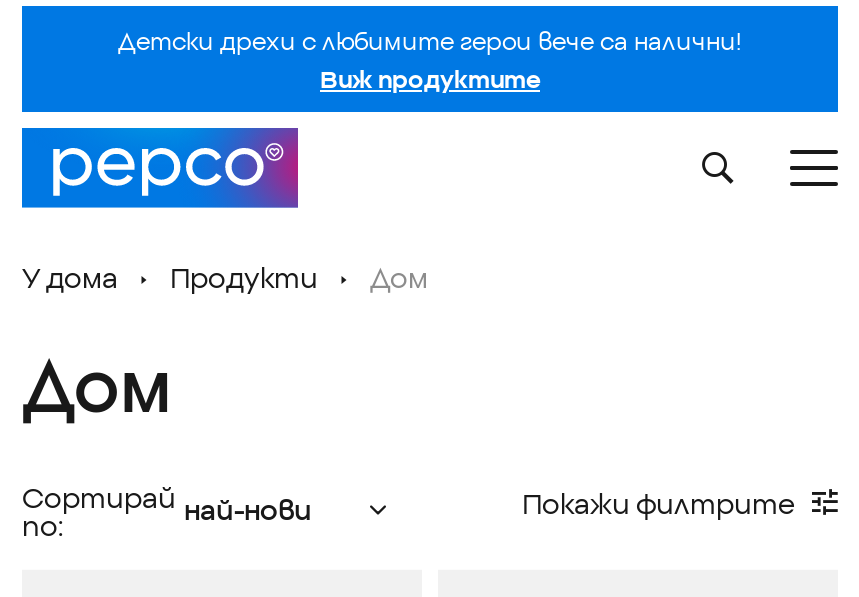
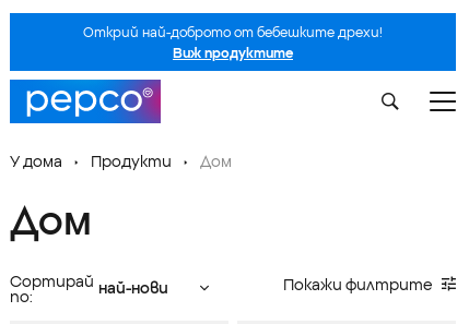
- Детски дрехи с любимите герои вече са налични!
+ Открий най-доброто от бебешките дрехи!
